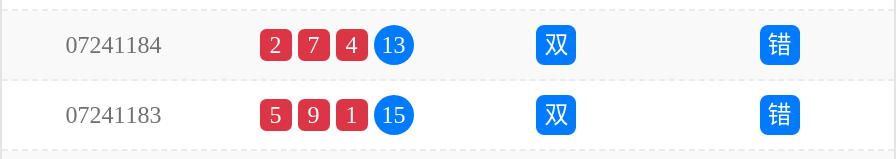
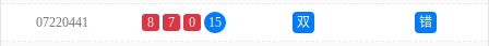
- 07241184
+ 07220441

- 4
- 13
- 双
- 错
- 07241183
- 5
- 9
- 1
+ 0

- 2
+ 8
